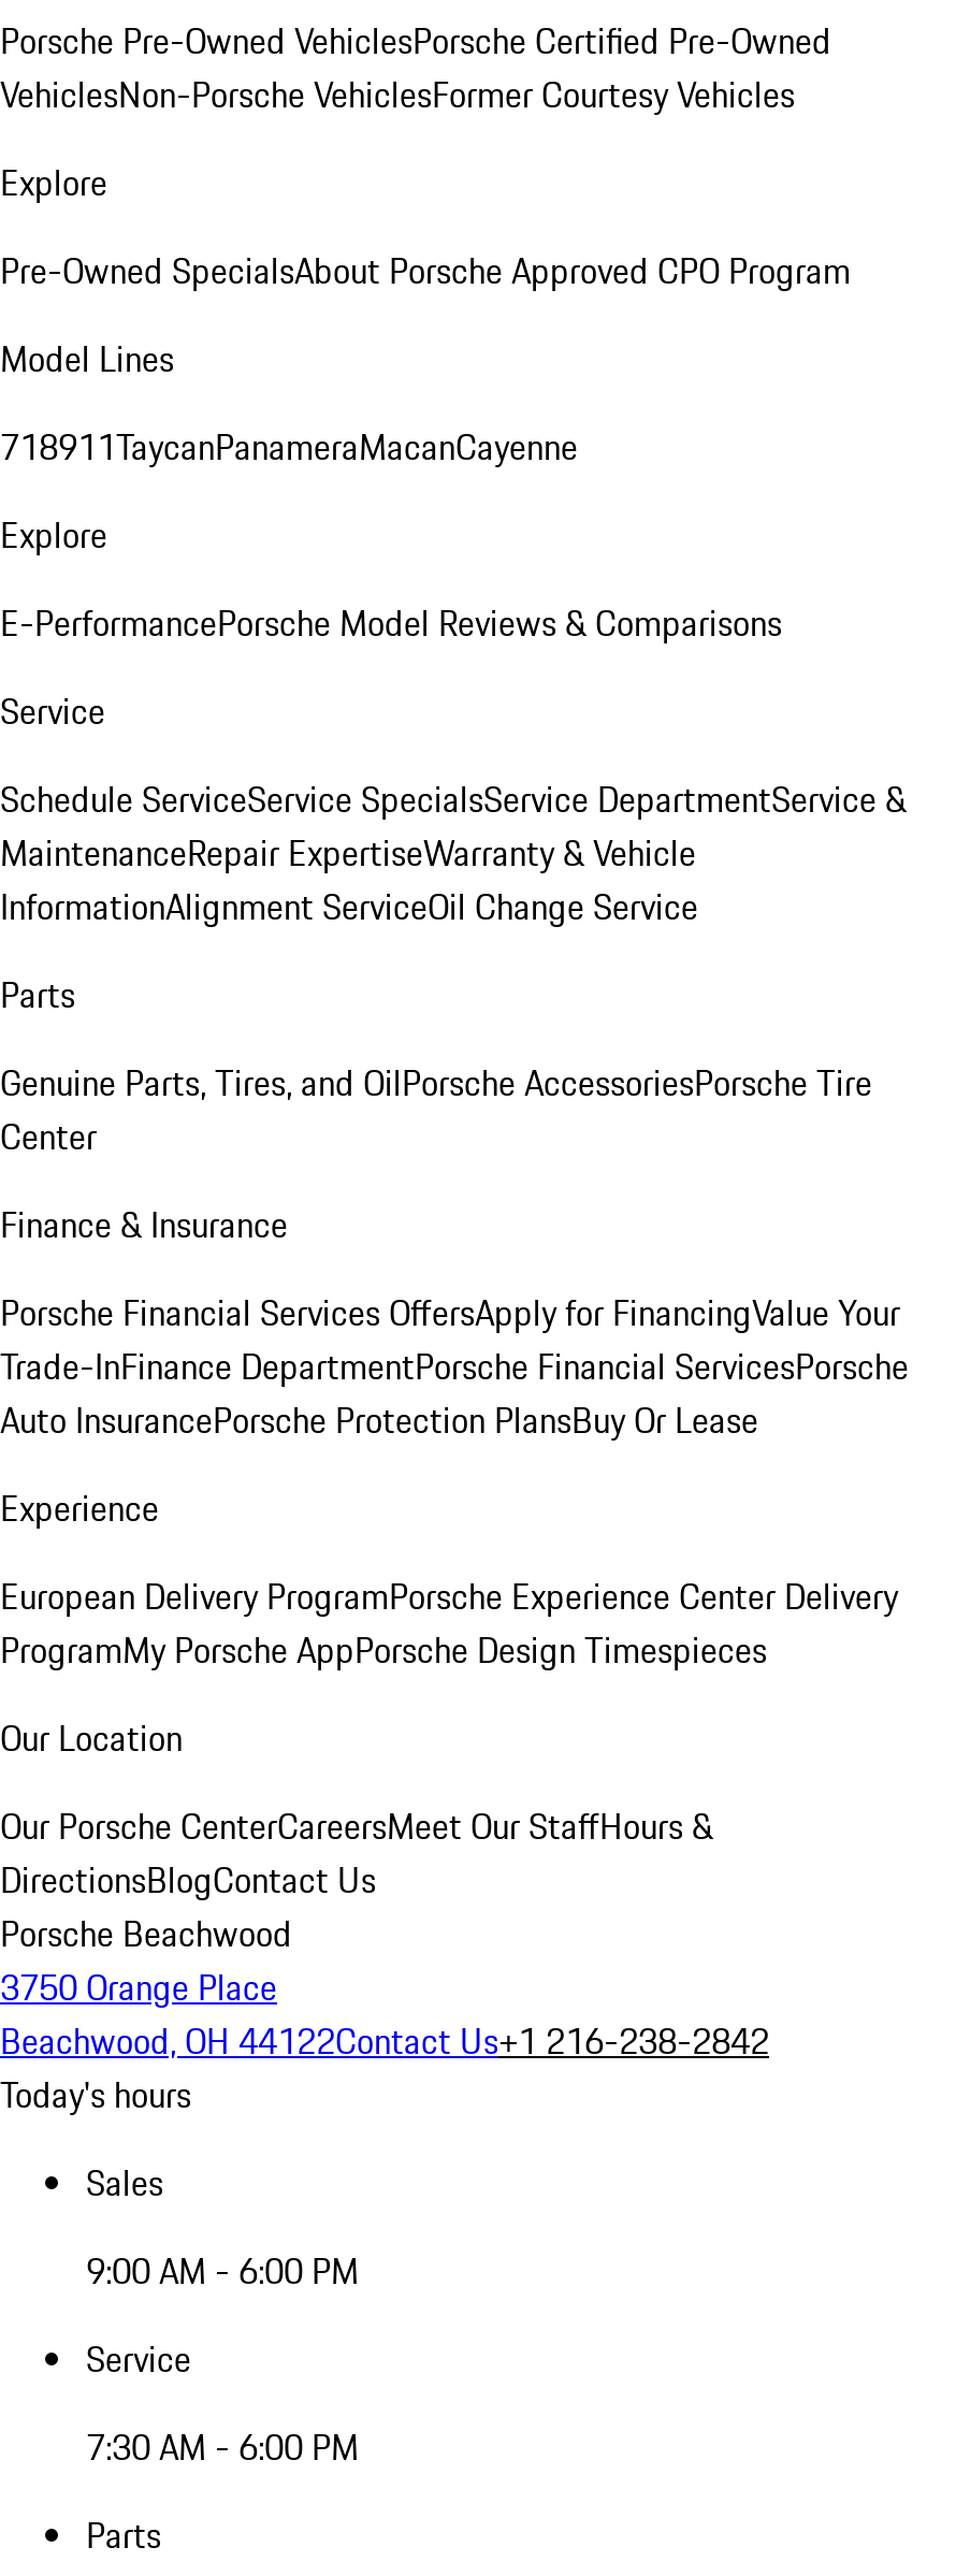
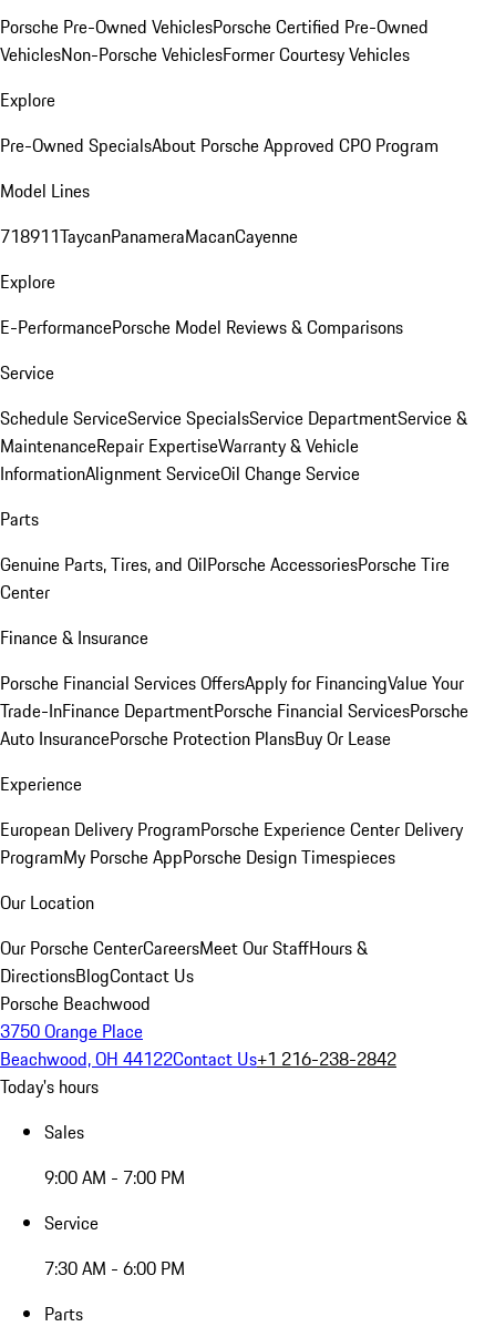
- 9:00 AM - 6:00 PM
+ 9:00 AM - 7:00 PM
